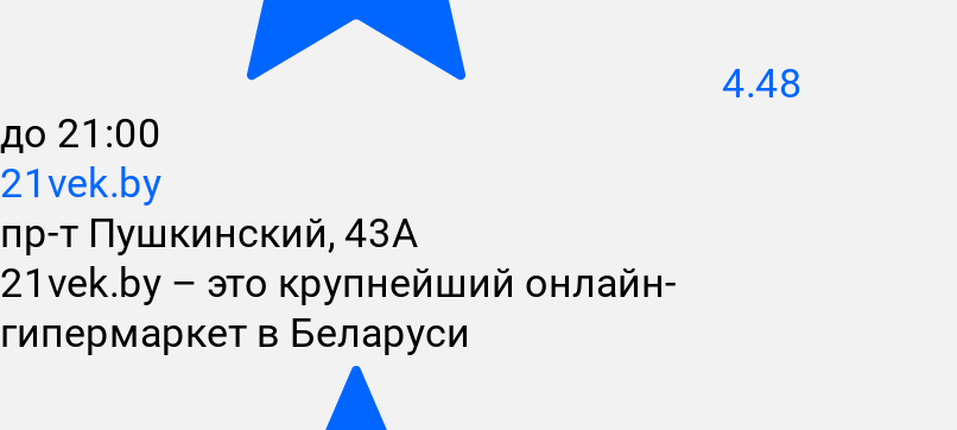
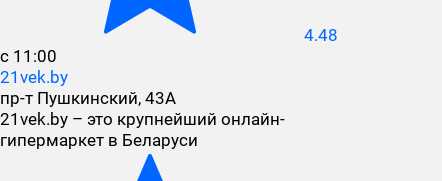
- до 21:00
+ с 11:00
